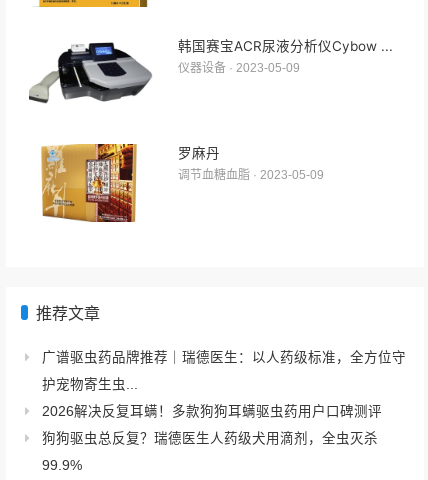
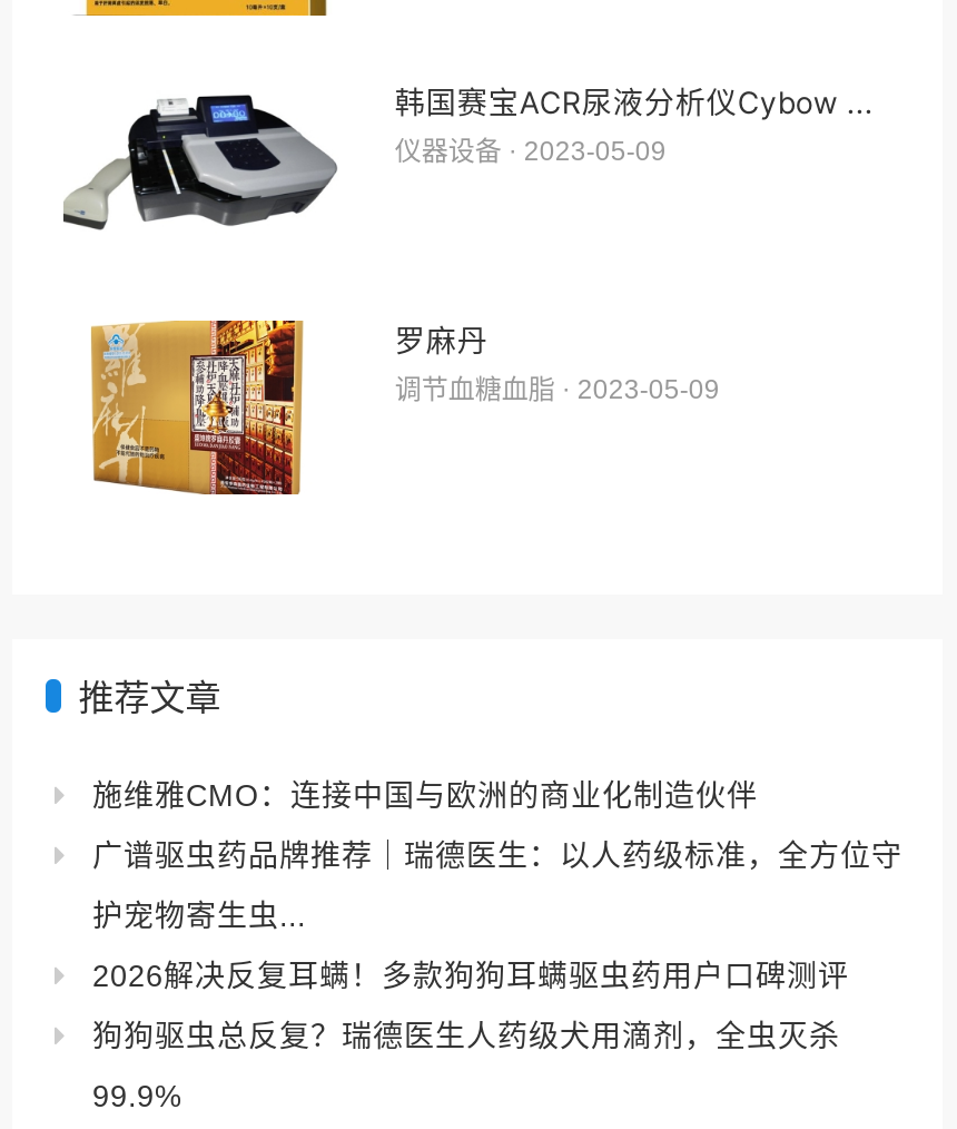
+ 施维雅CMO：连接中国与欧洲的商业化制造伙伴
